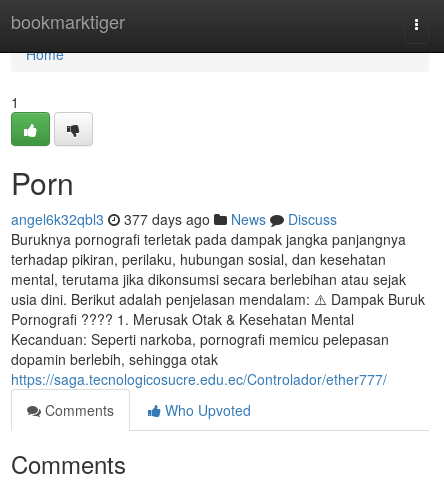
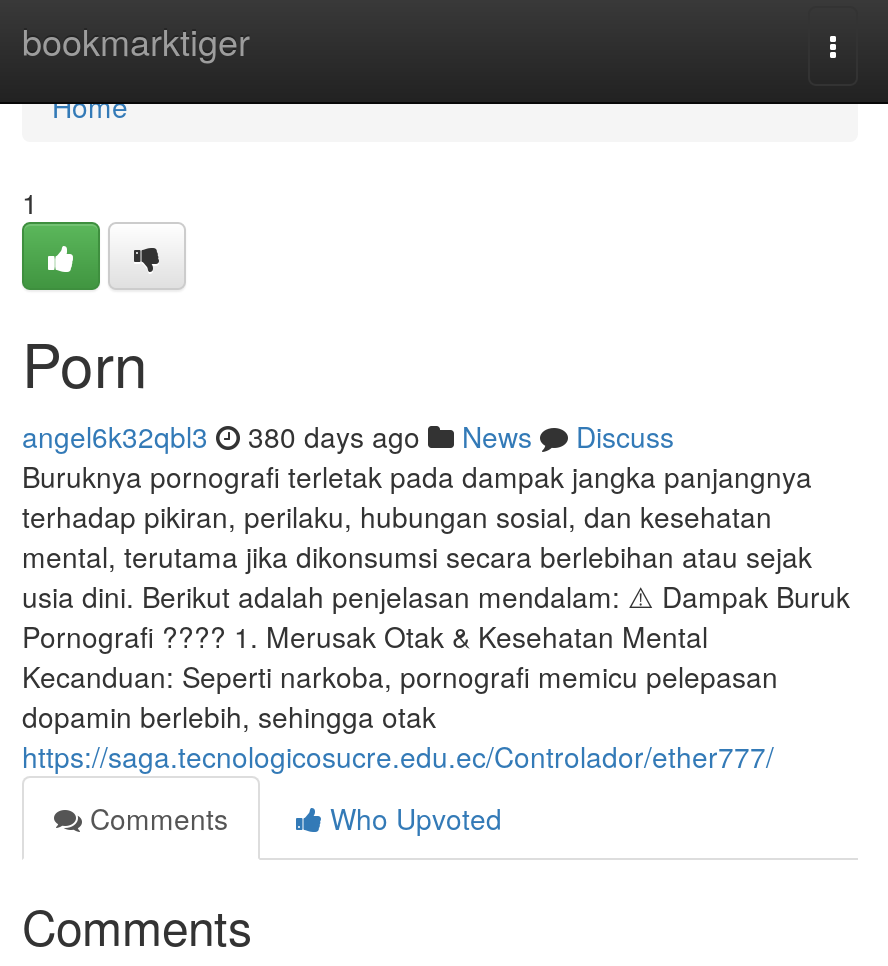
- angel6k32qbl3 377 days ago News Discuss
+ angel6k32qbl3 380 days ago News Discuss
